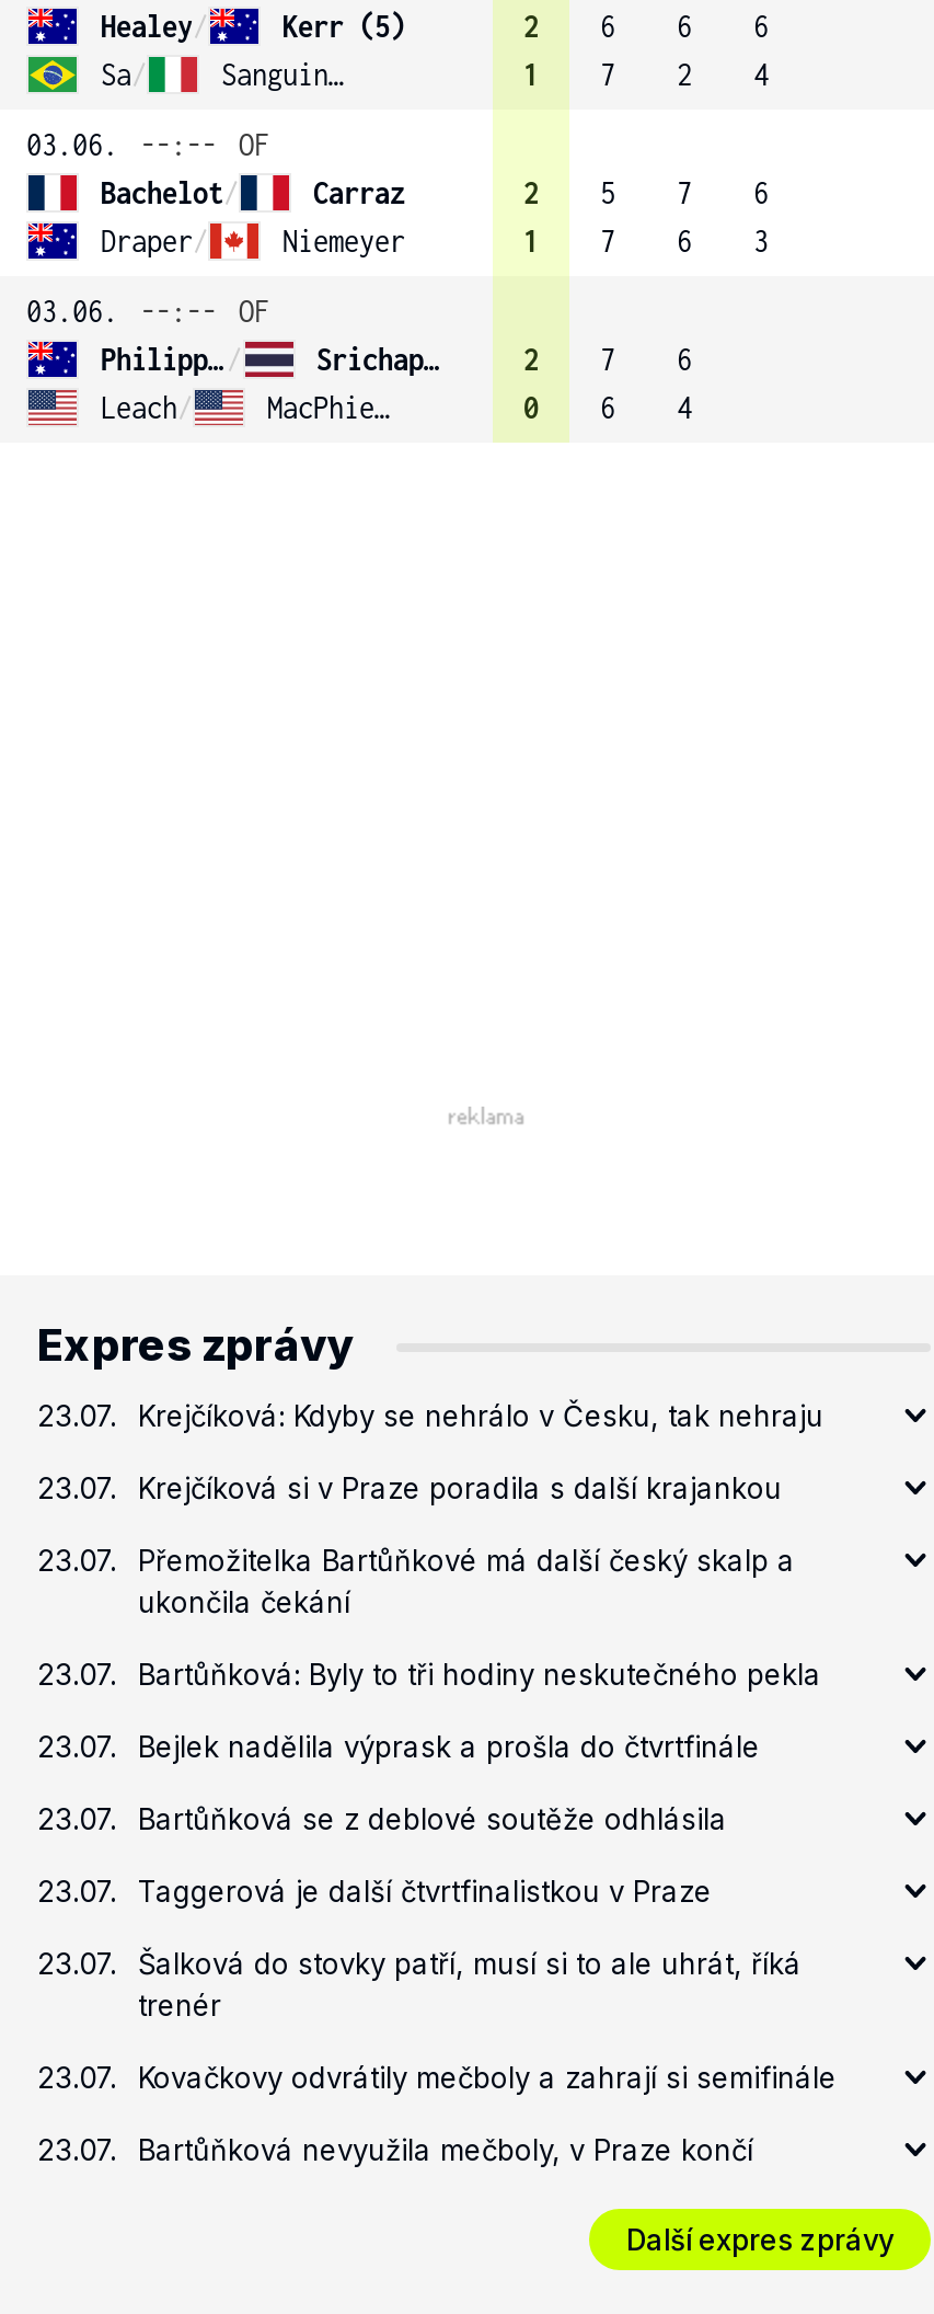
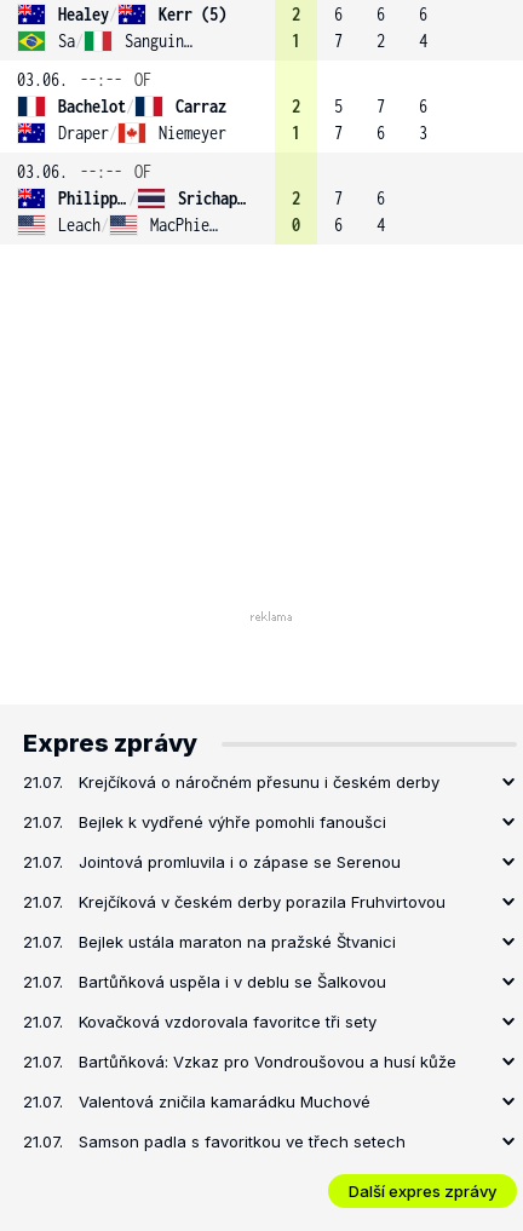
- 23.07.
- Krejčíková: Kdyby se nehrálo v Česku, tak nehraju
+ 21.07.
+ Krejčíková o náročném přesunu i českém derby

- 23.07.
- Krejčíková si v Praze poradila s další krajankou
+ 21.07.
+ Bejlek k vydřené výhře pomohli fanoušci

- 23.07.
- Přemožitelka Bartůňkové má další český skalp a
- ukončila čekání
+ 21.07.
+ Jointová promluvila i o zápase se Serenou

- 23.07.
- Bartůňková: Byly to tři hodiny neskutečného pekla
+ 21.07.
+ Krejčíková v českém derby porazila Fruhvirtovou

- 23.07.
- Bejlek nadělila výprask a prošla do čtvrtfinále
+ 21.07.
+ Bejlek ustála maraton na pražské Štvanici

- 23.07.
- Bartůňková se z deblové soutěže odhlásila
+ 21.07.
+ Bartůňková uspěla i v deblu se Šalkovou

- 23.07.
- Taggerová je další čtvrtfinalistkou v Praze
+ 21.07.
+ Kovačková vzdorovala favoritce tři sety

- 23.07.
- Šalková do stovky patří, musí si to ale uhrát, říká
- trenér
+ 21.07.
+ Bartůňková: Vzkaz pro Vondroušovou a husí kůže

- 23.07.
- Kovačkovy odvrátily mečboly a zahrají si semifinále
+ 21.07.
+ Valentová zničila kamarádku Muchové

- 23.07.
- Bartůňková nevyužila mečboly, v Praze končí
+ 21.07.
+ Samson padla s favoritkou ve třech setech
